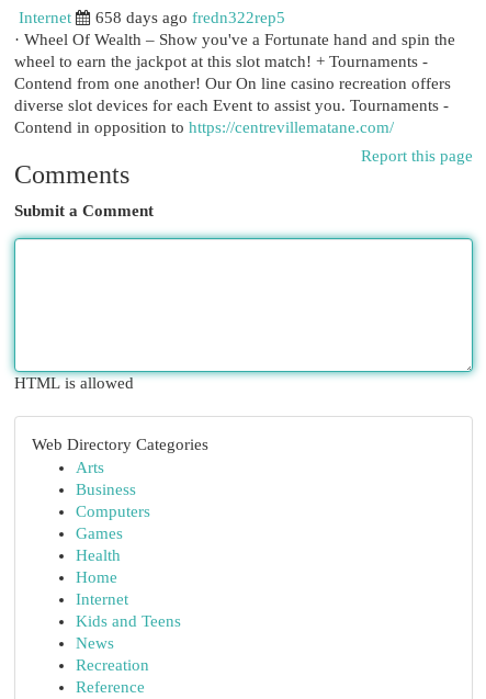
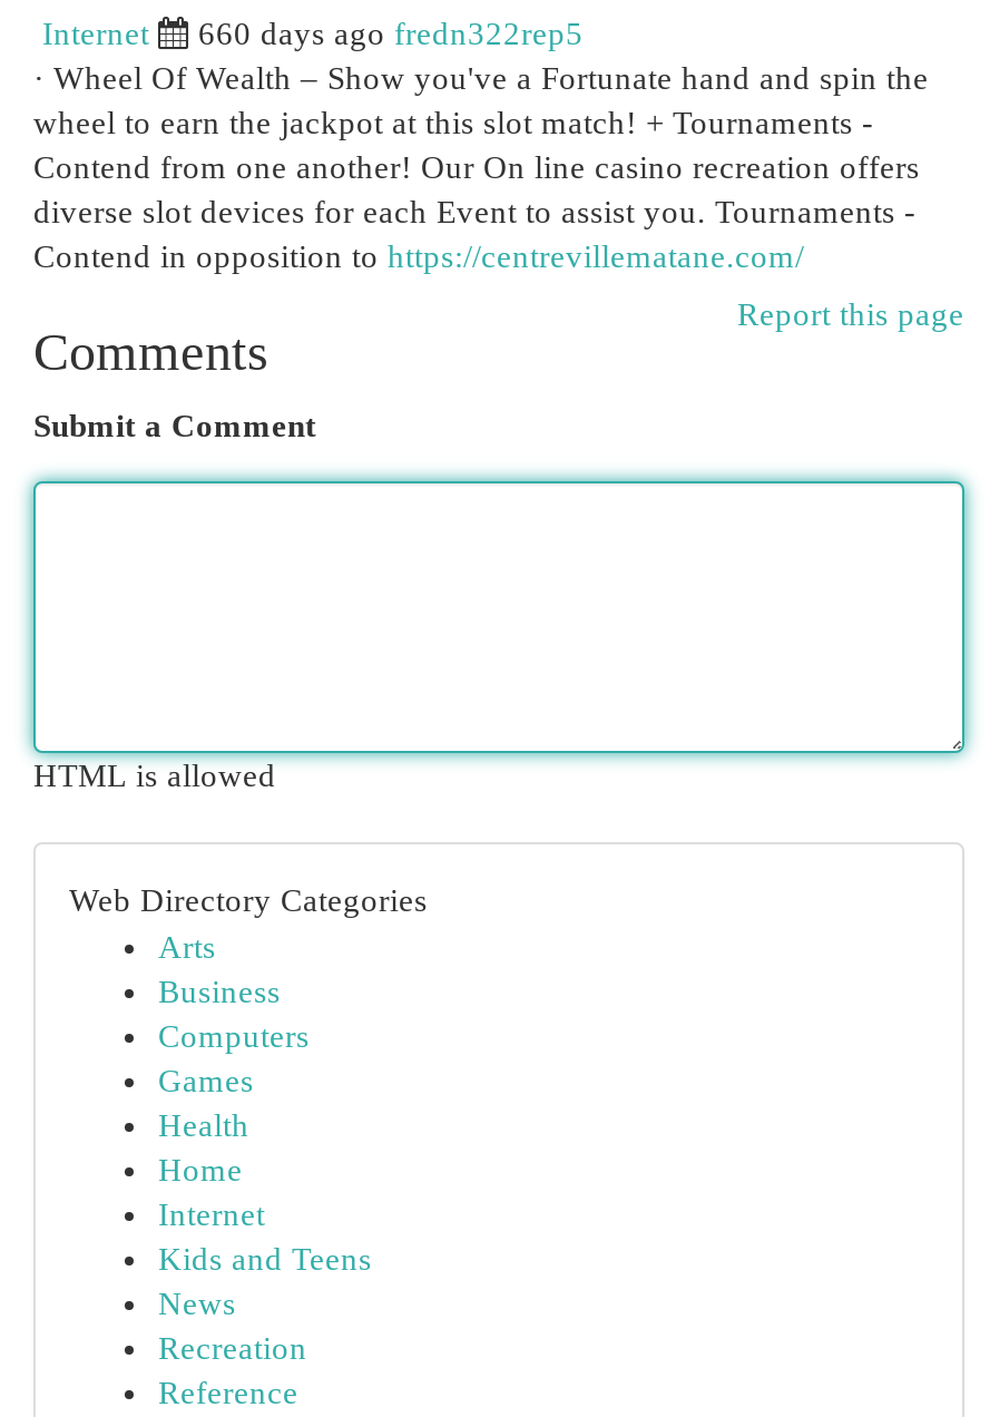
- 658 days ago fredn322rep5
+ 660 days ago fredn322rep5
